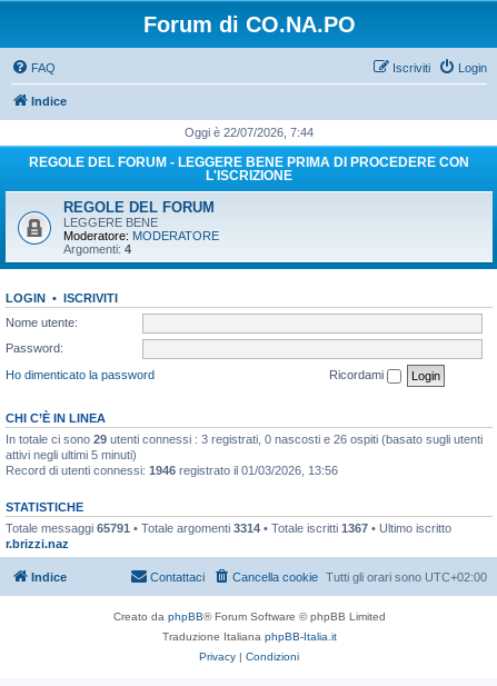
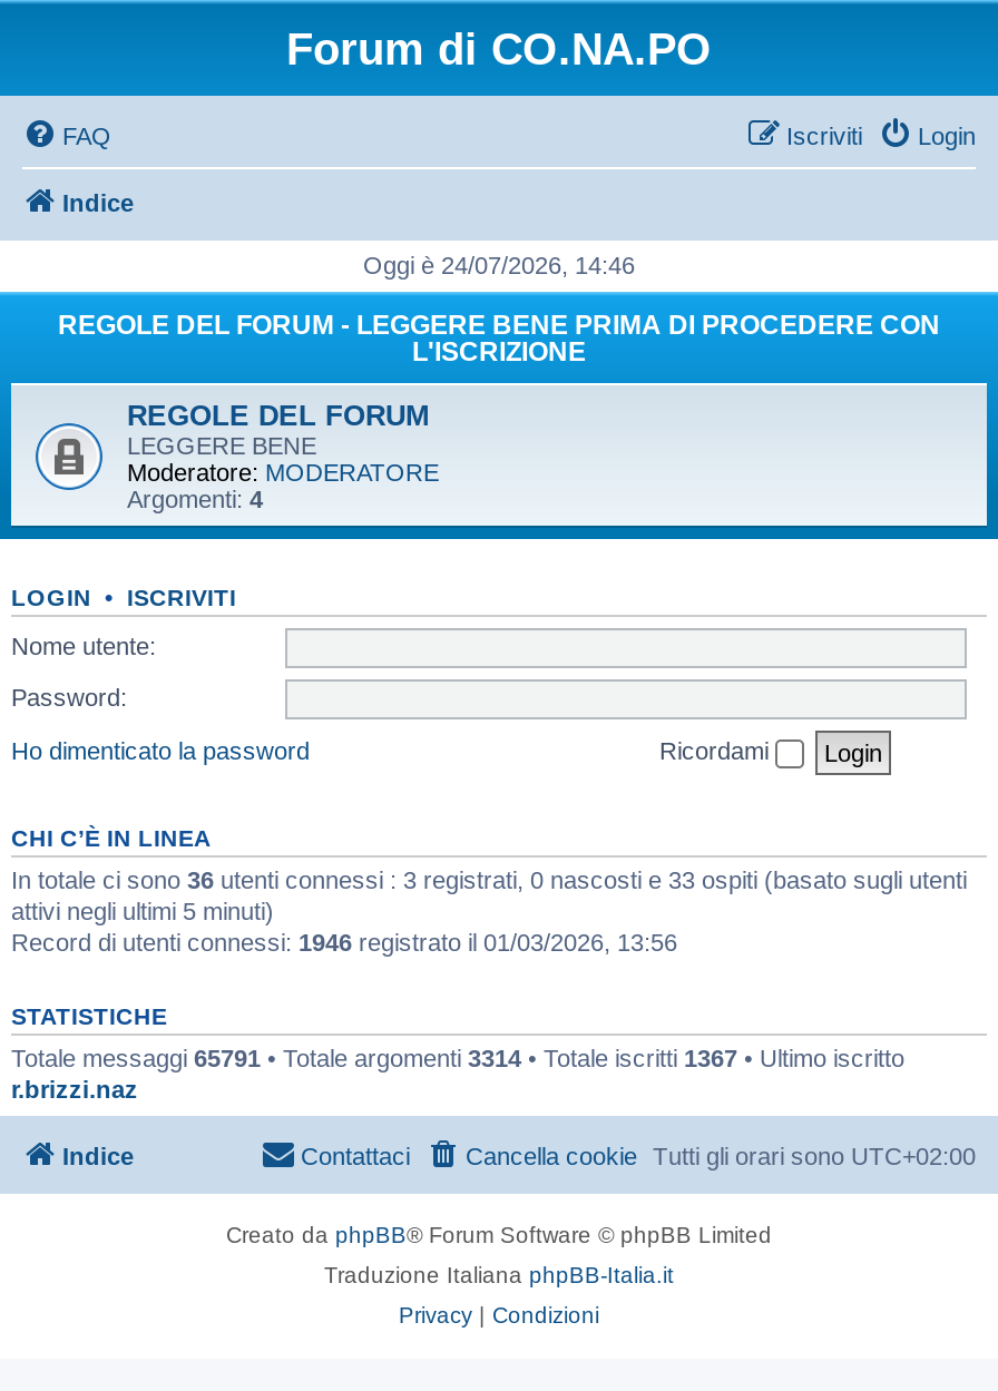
- Oggi è 22/07/2026, 7:44
+ Oggi è 24/07/2026, 14:46

- In totale ci sono 29 utenti connessi : 3 registrati, 0 nascosti e 26 ospiti (basato sugli utenti
+ In totale ci sono 36 utenti connessi : 3 registrati, 0 nascosti e 33 ospiti (basato sugli utenti
